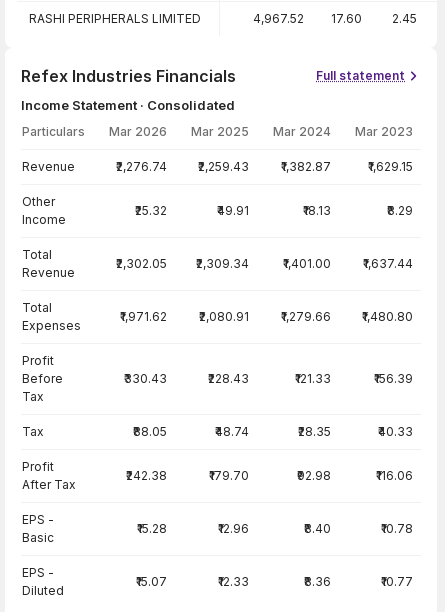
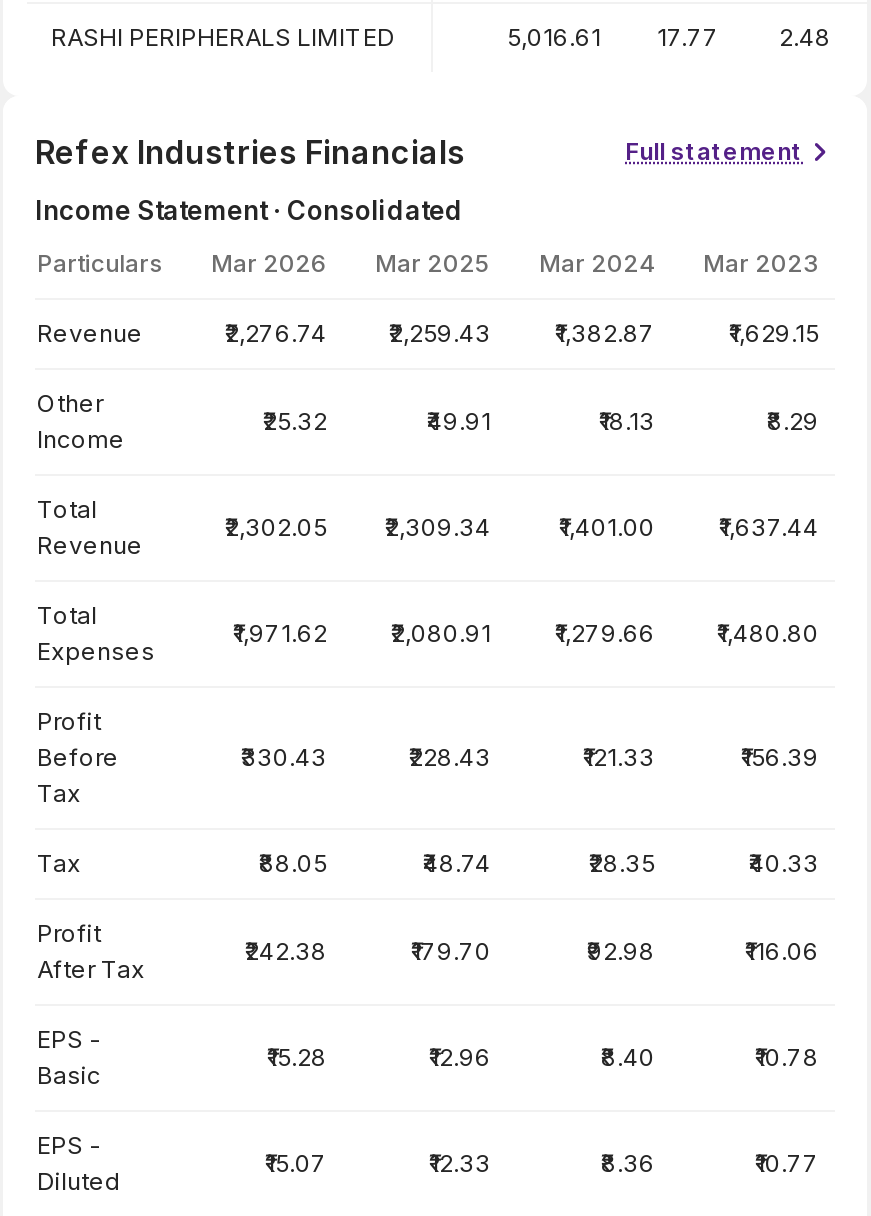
- 4,967.52
+ 5,016.61

- 17.60
+ 17.77

- 2.45
+ 2.48
